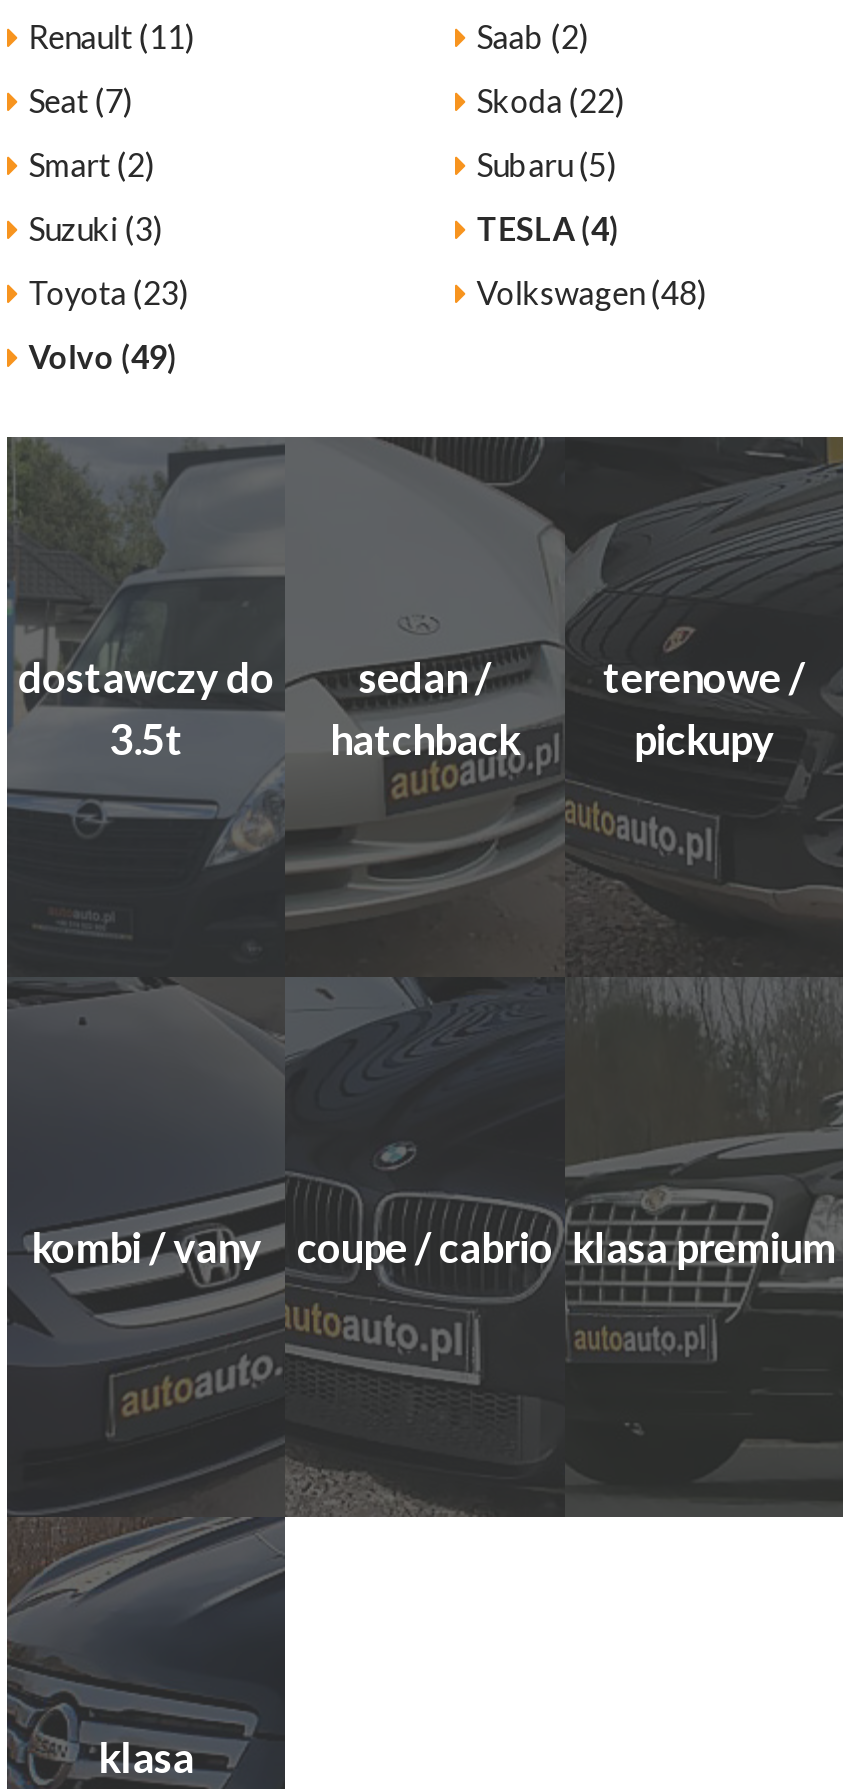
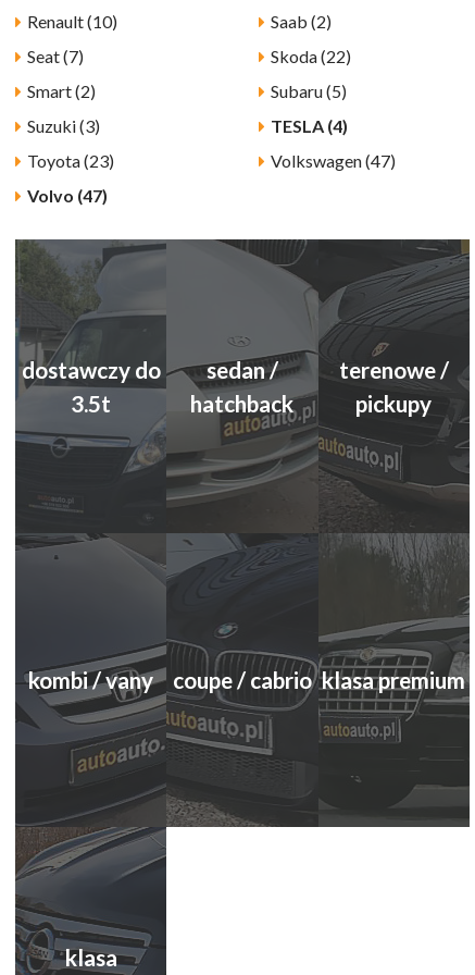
- Renault (11)
+ Renault (10)

- Volkswagen (48)
+ Volkswagen (47)

- Volvo (49)
+ Volvo (47)
